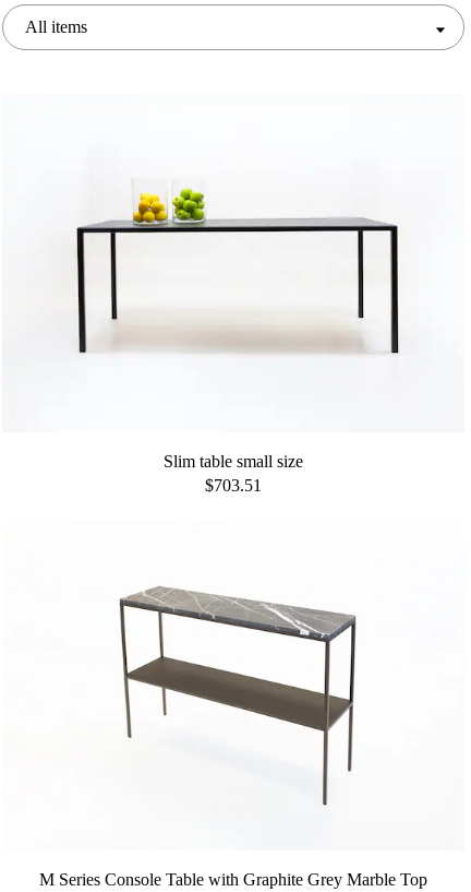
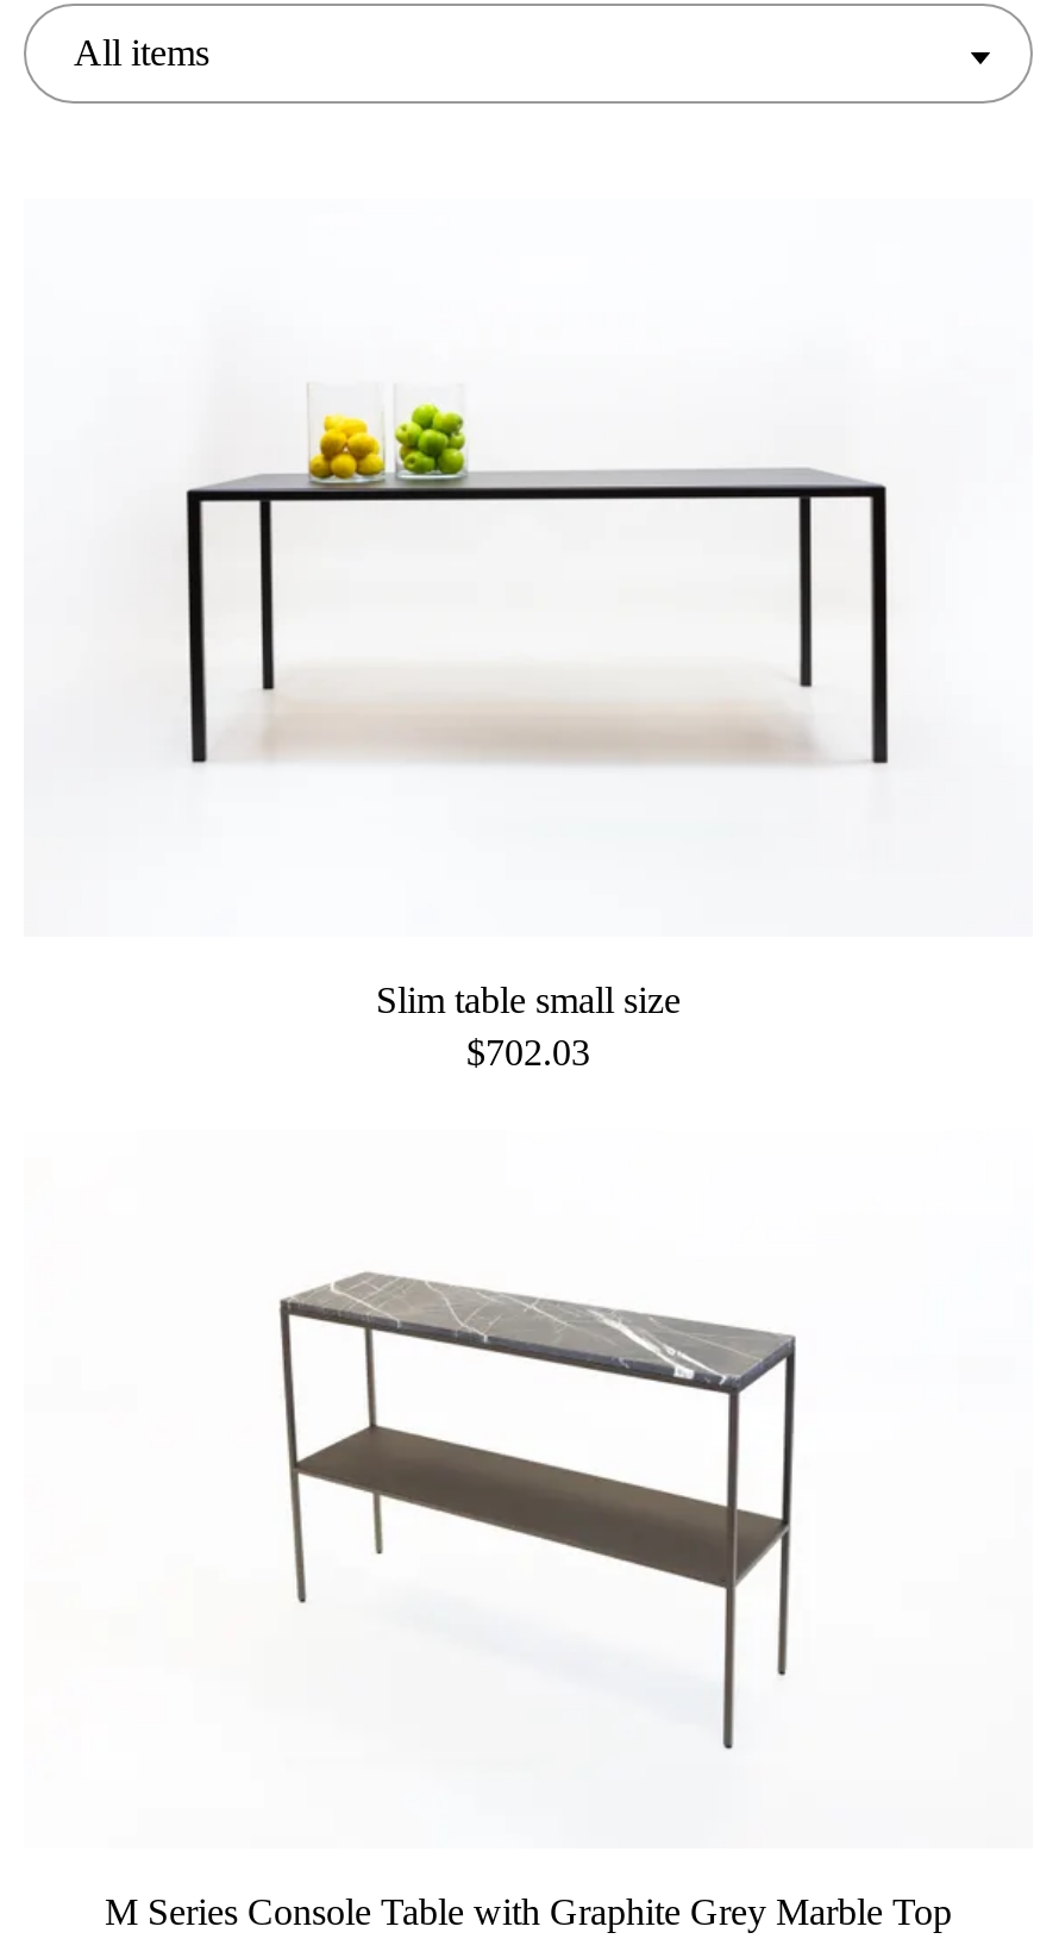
- $703.51
+ $702.03
